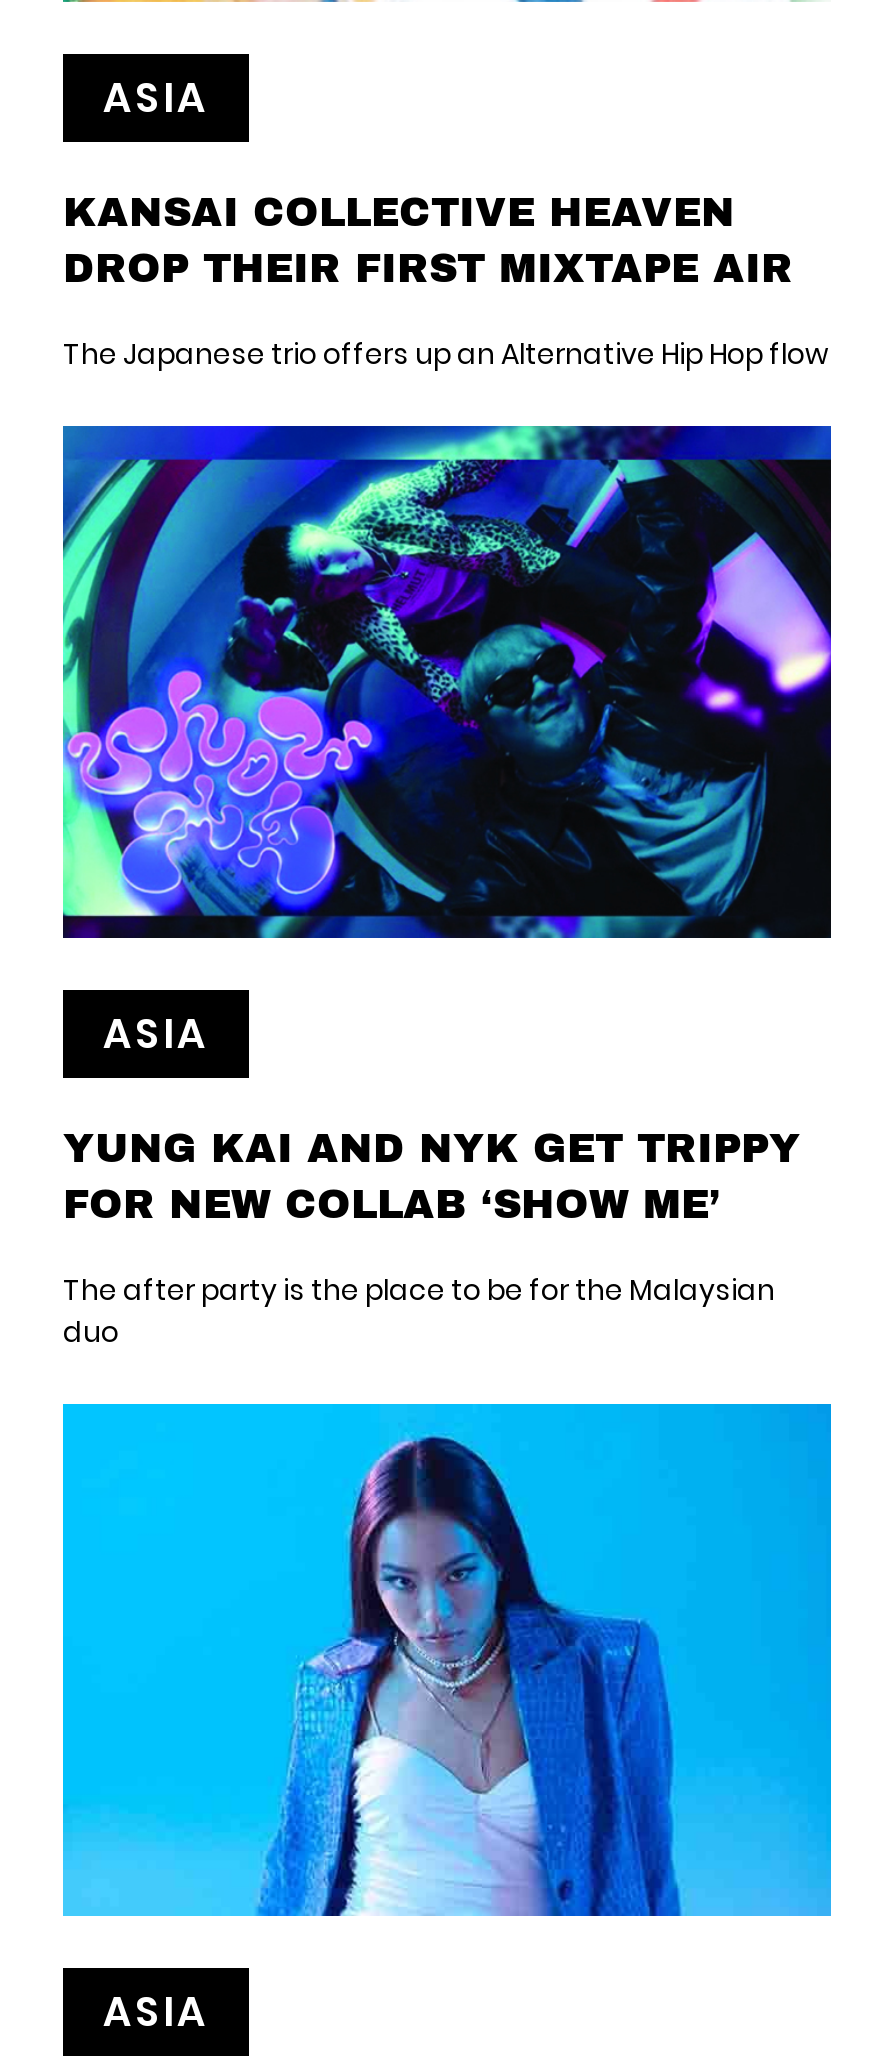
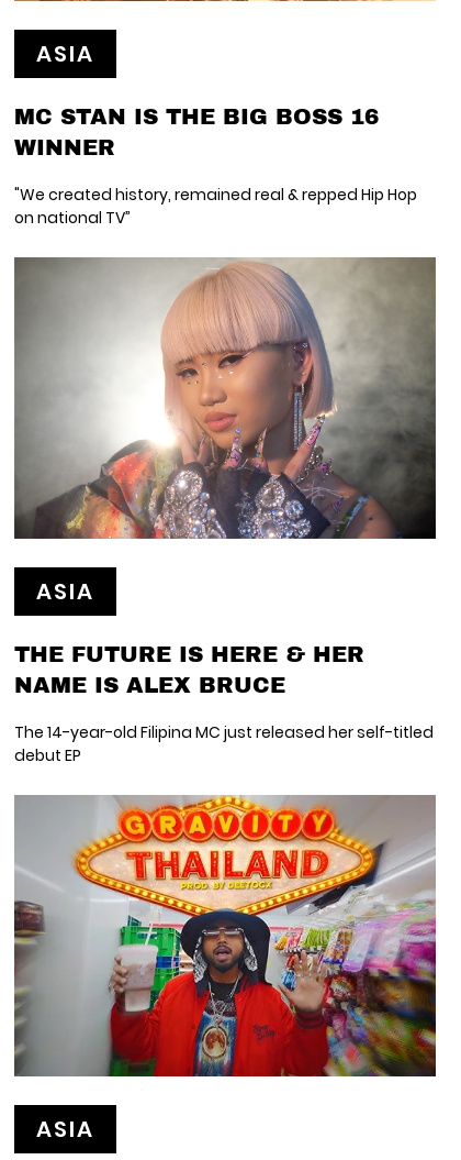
- KANSAI COLLECTIVE HEAVEN
- DROP THEIR FIRST MIXTAPE AIR
+ MC STAN IS THE BIG BOSS 16
+ WINNER

- The Japanese trio offers up an Alternative Hip Hop flow
+ "We created history, remained real & repped Hip Hop
+ on national TV”

- [image]
+ [image]

- YUNG KAI AND NYK GET TRIPPY
- FOR NEW COLLAB ‘SHOW ME’
+ THE FUTURE IS HERE & HER
+ NAME IS ALEX BRUCE

- The after party is the place to be for the Malaysian
- duo
+ The 14-year-old Filipina MC just released her self-titled
+ debut EP

- [image]
+ [image]
